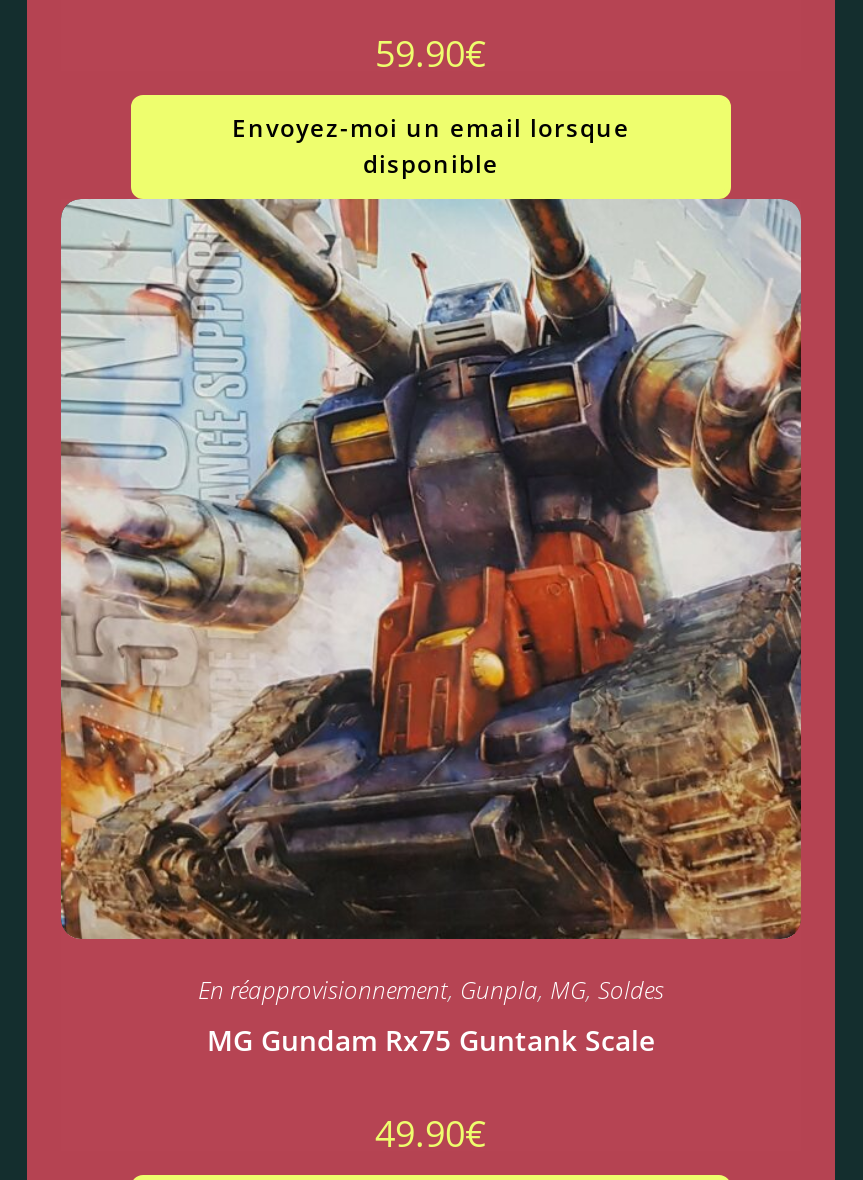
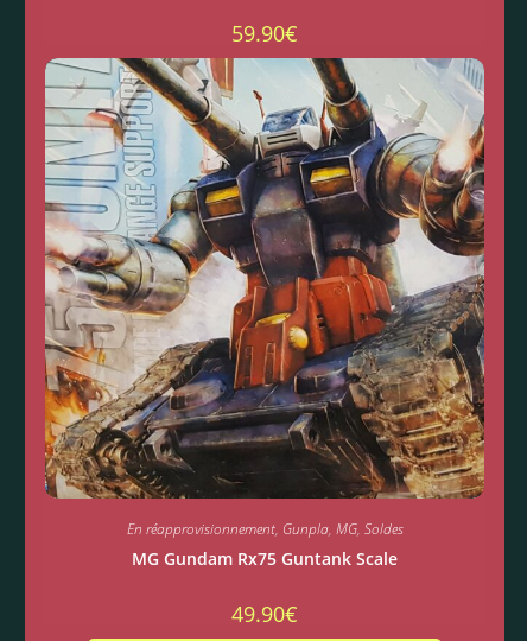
- Envoyez-moi un email lorsque
- disponible
